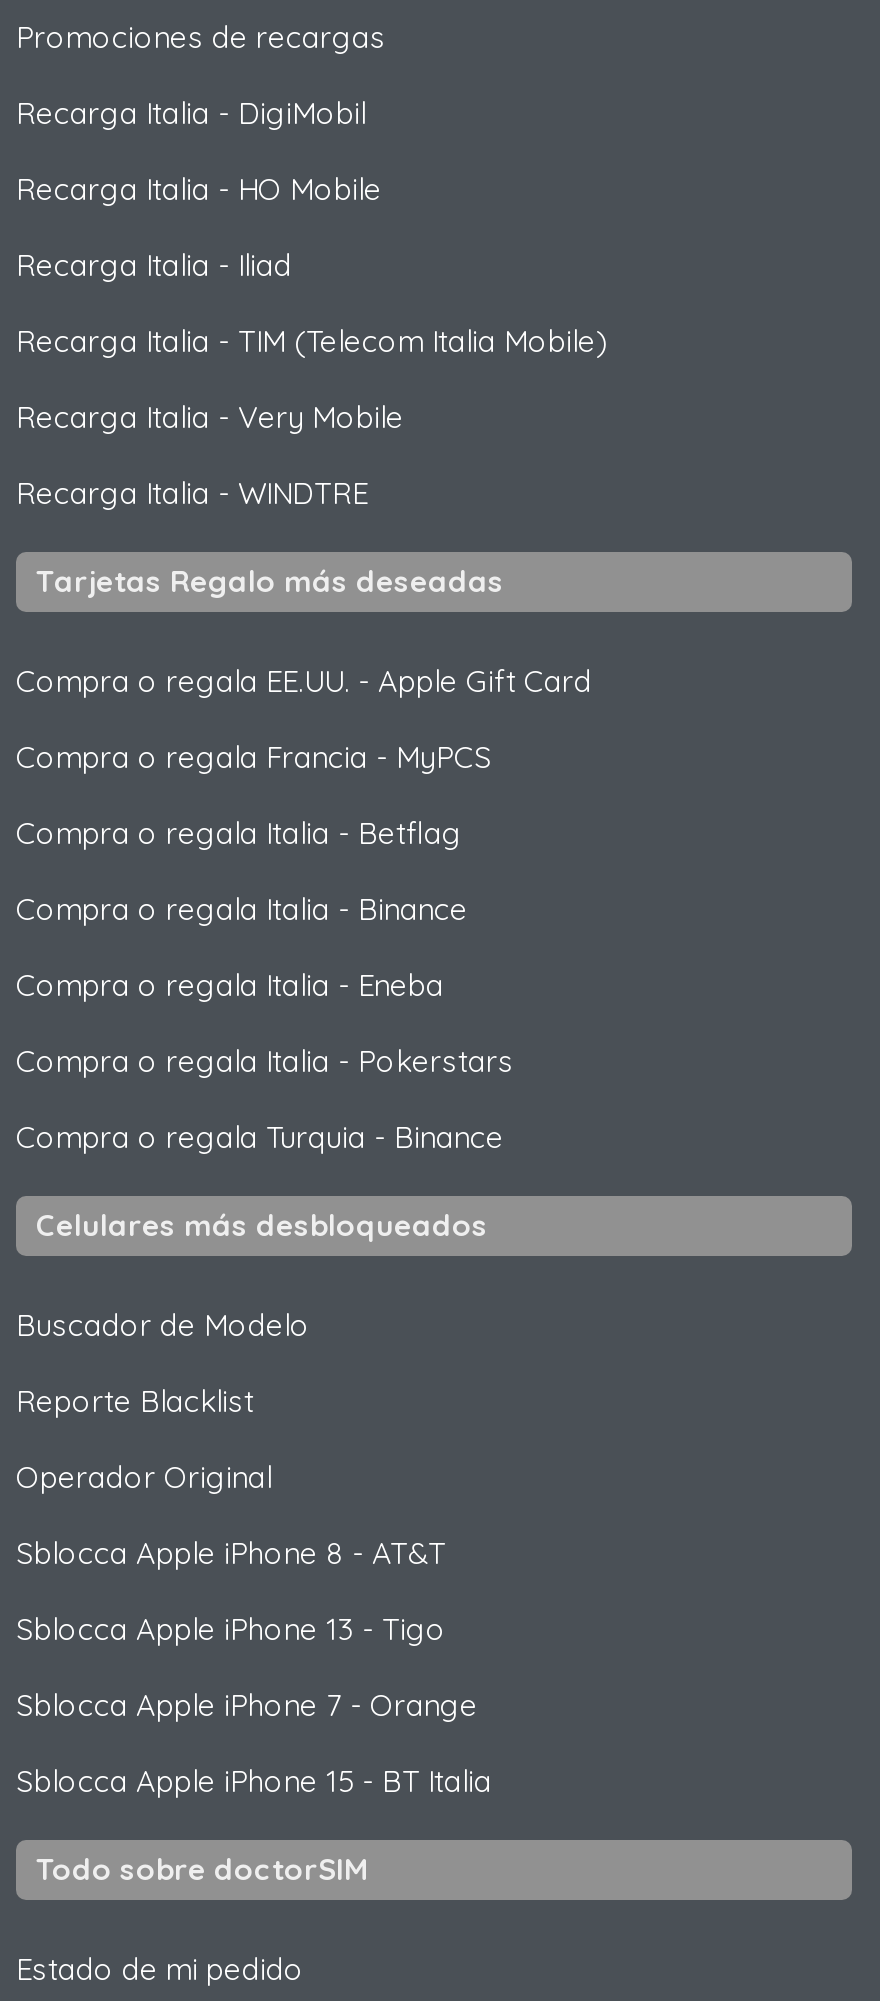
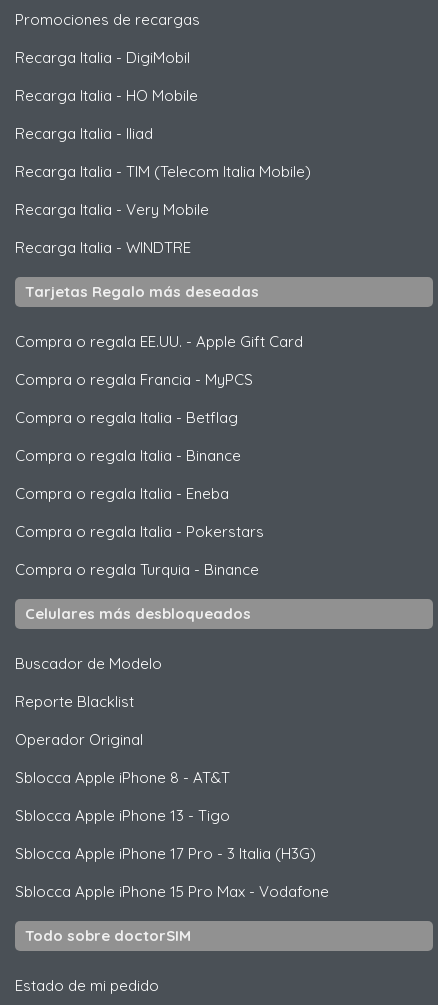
- Sblocca Apple iPhone 7 - Orange
+ Sblocca Apple iPhone 17 Pro - 3 Italia (H3G)

- Sblocca Apple iPhone 15 - BT Italia
+ Sblocca Apple iPhone 15 Pro Max - Vodafone
